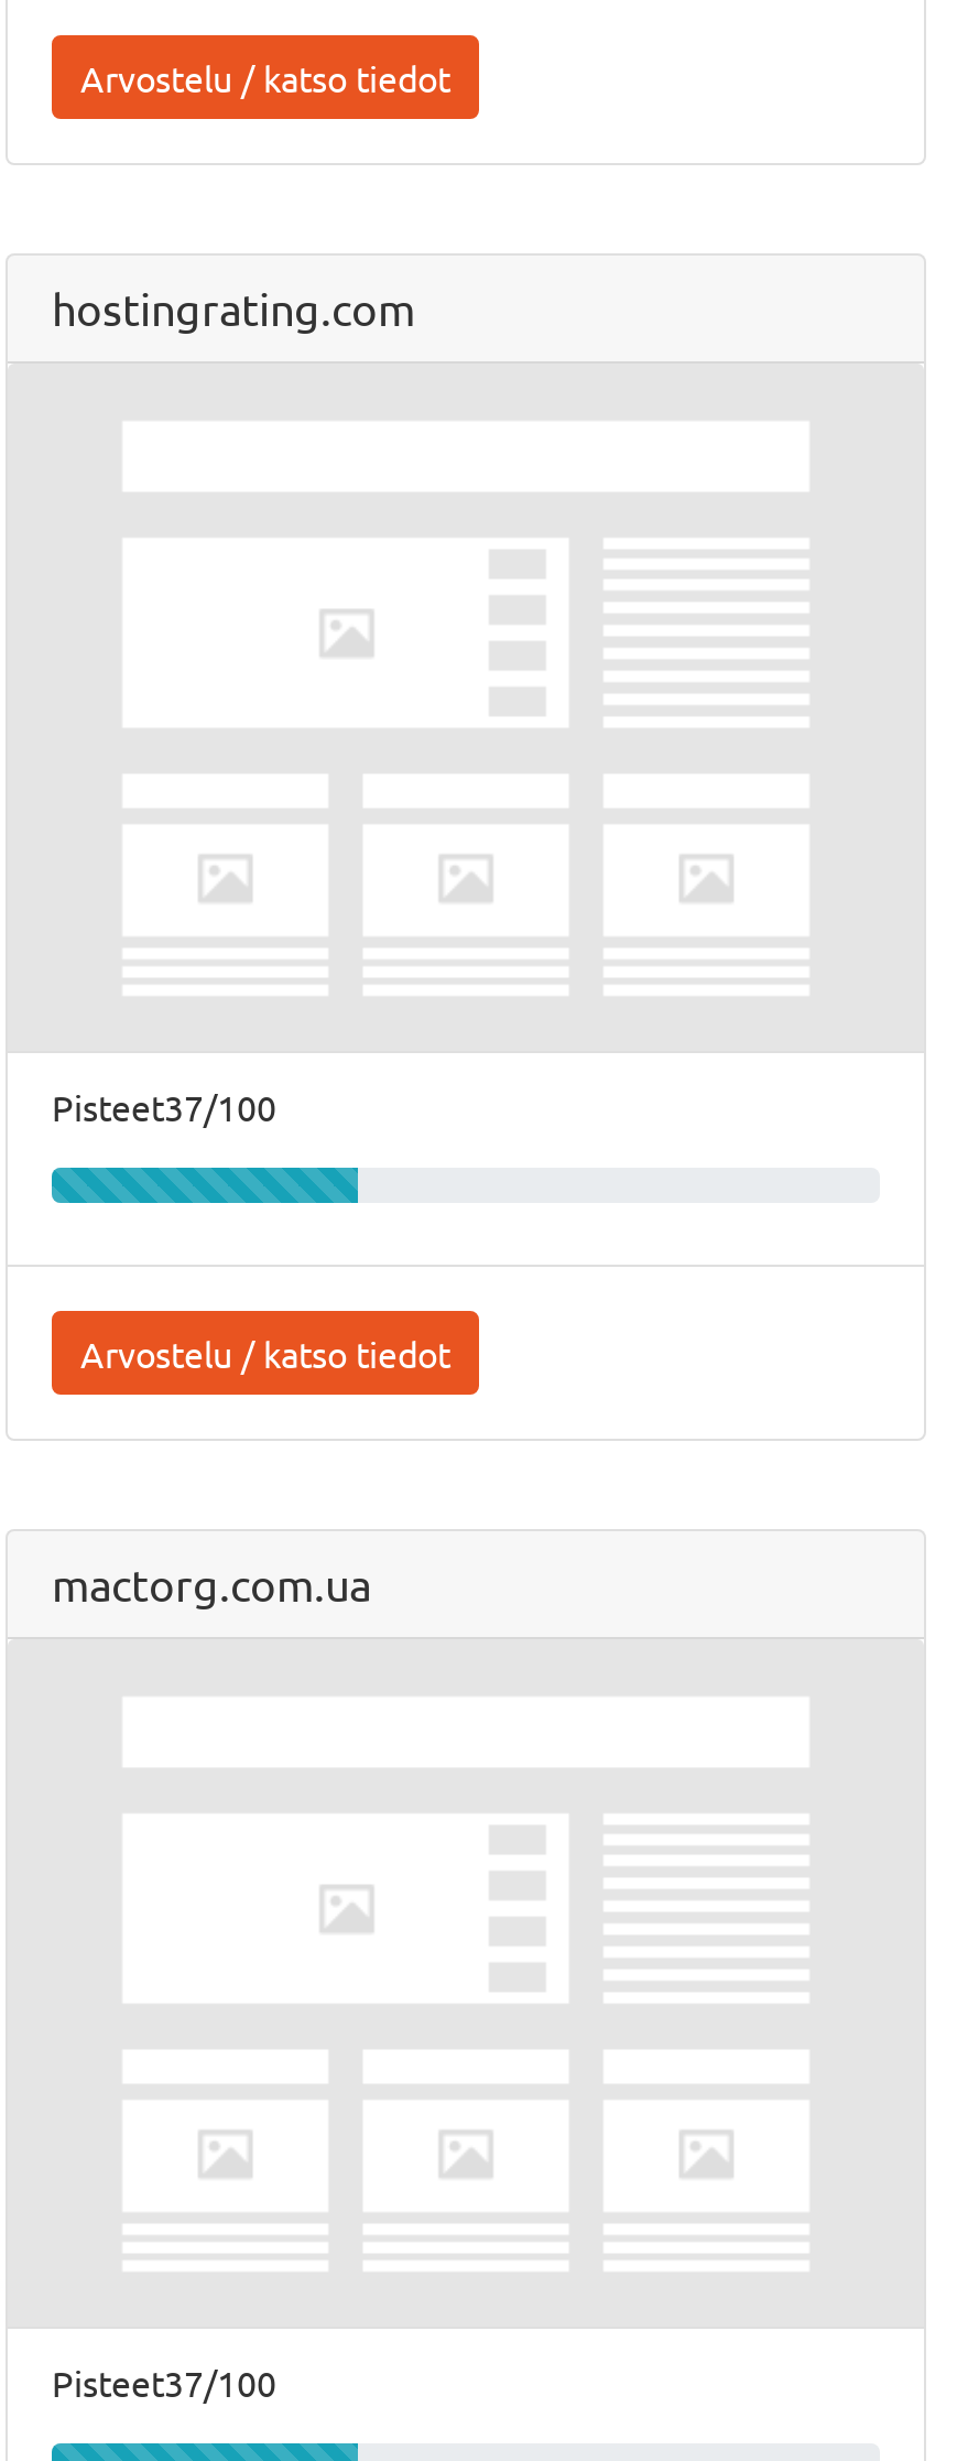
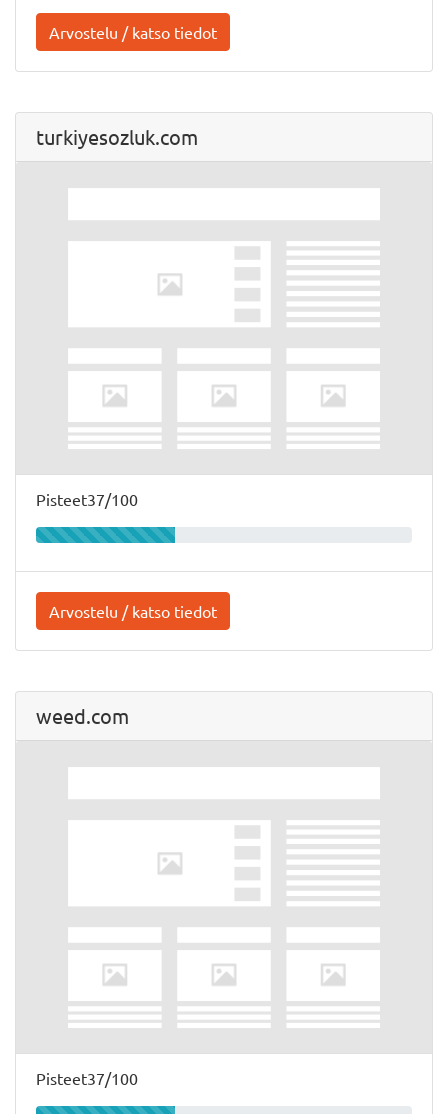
- hostingrating.com
+ turkiyesozluk.com

- mactorg.com.ua
+ weed.com
